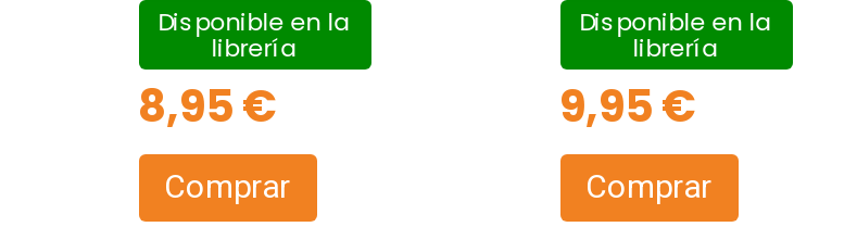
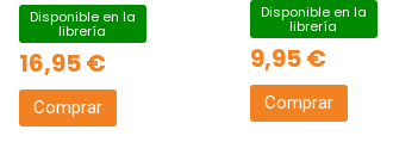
- 8,95 €
+ 16,95 €
